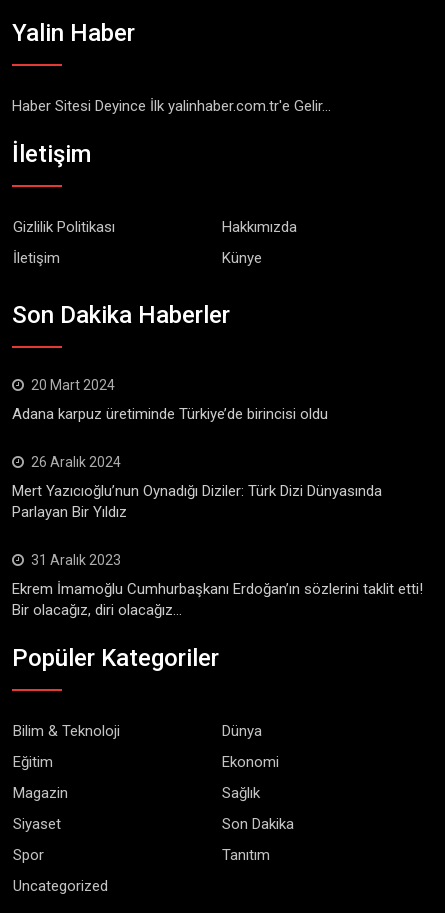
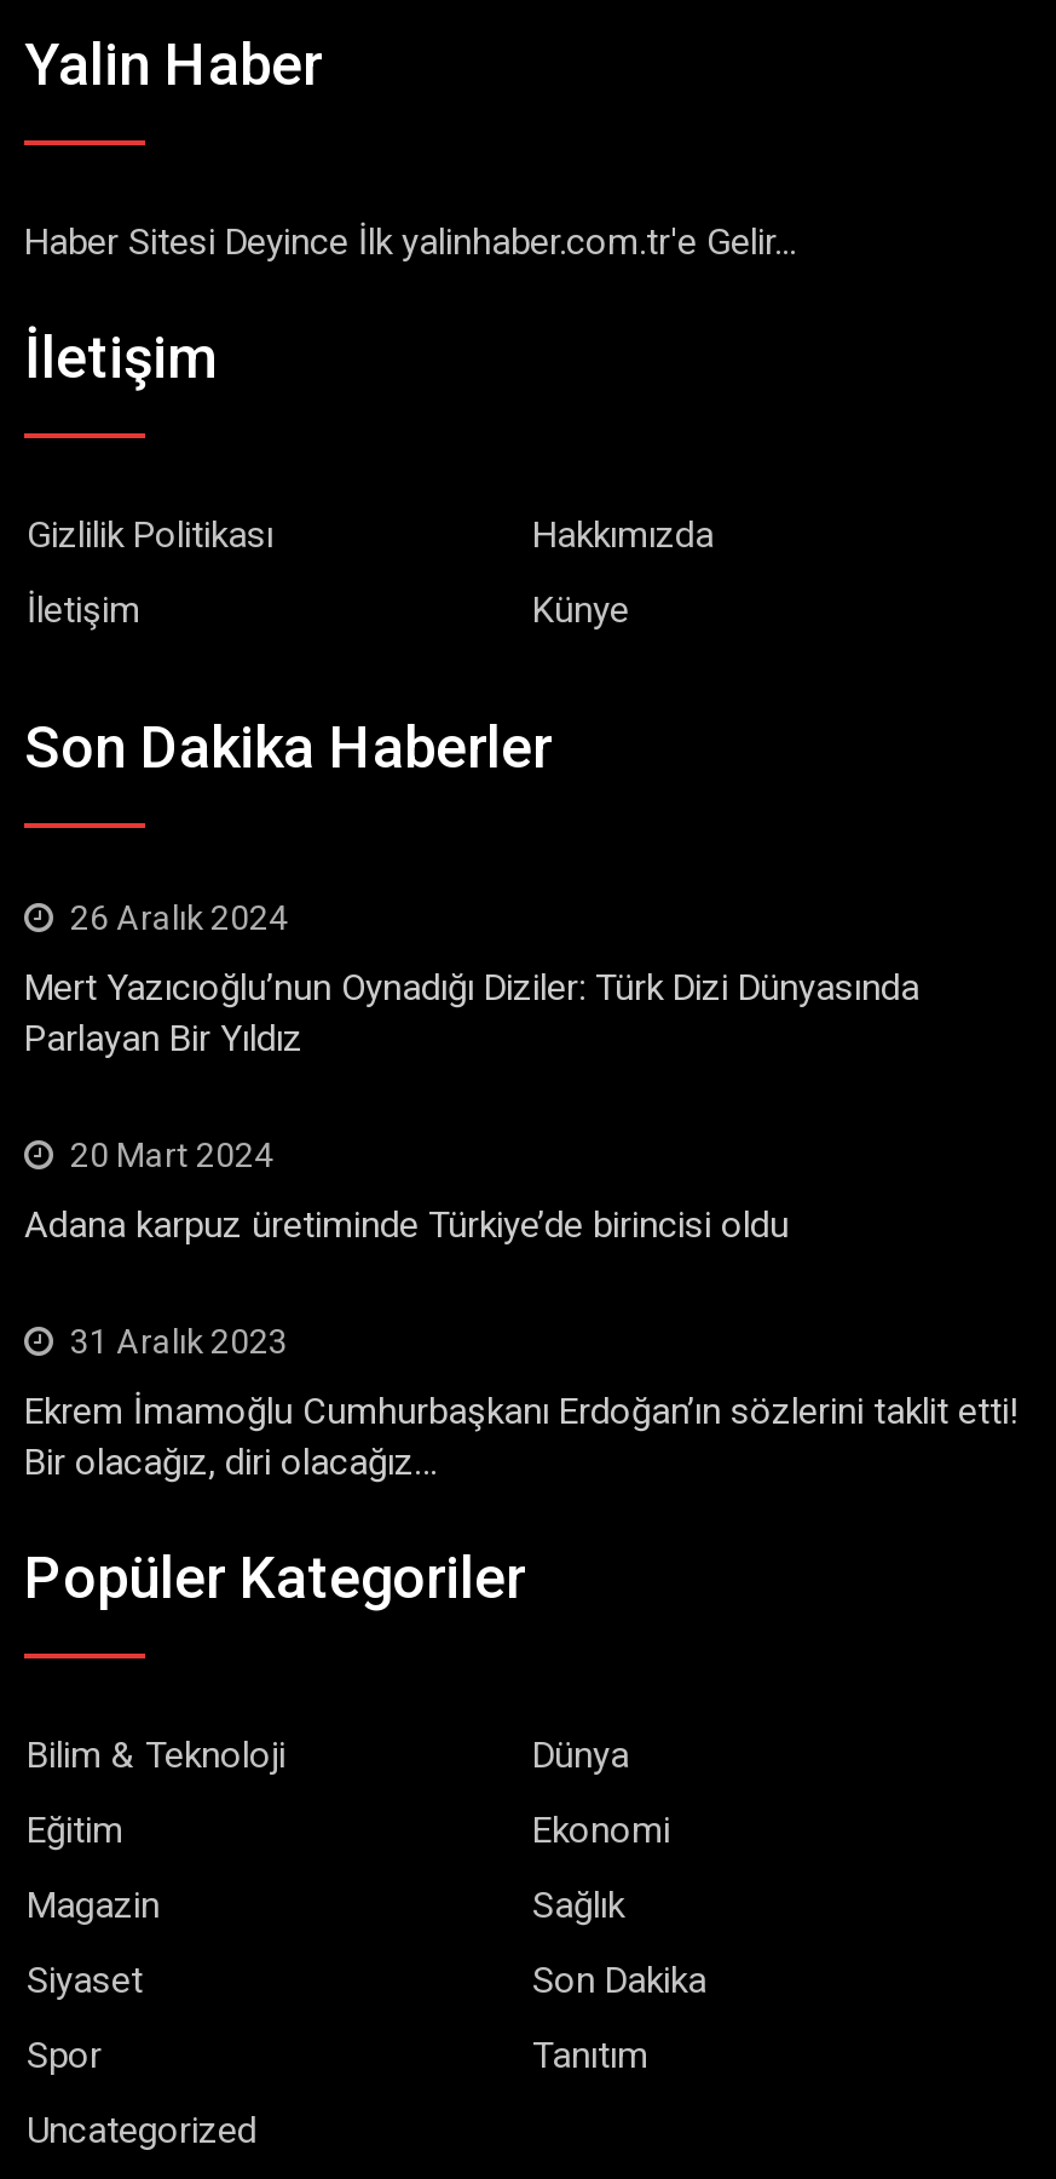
moved down: 20 Mart 2024 | Adana karpuz üretiminde Türkiye’de birincisi oldu

moved up: 26 Aralık 2024 | Mert Yazıcıoğlu’nun Oynadığı Diziler: Türk Dizi Dünyasında | Parlayan Bir Yıldız
